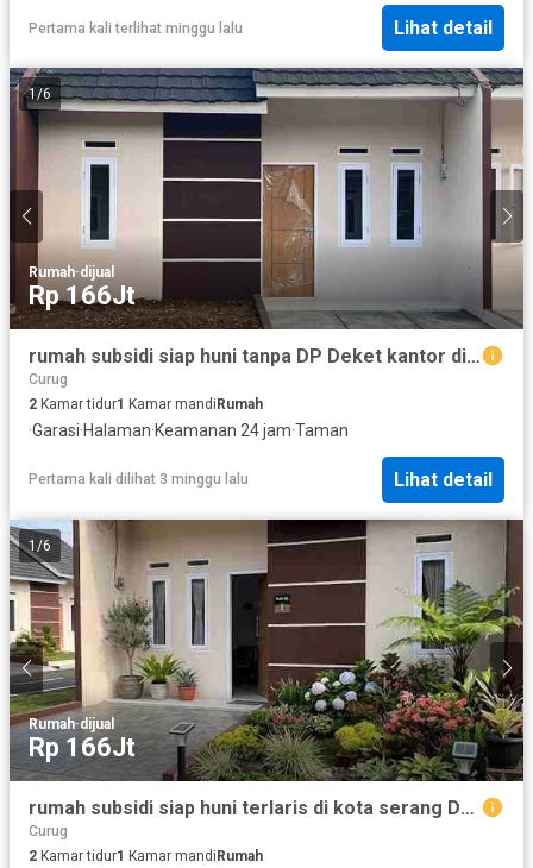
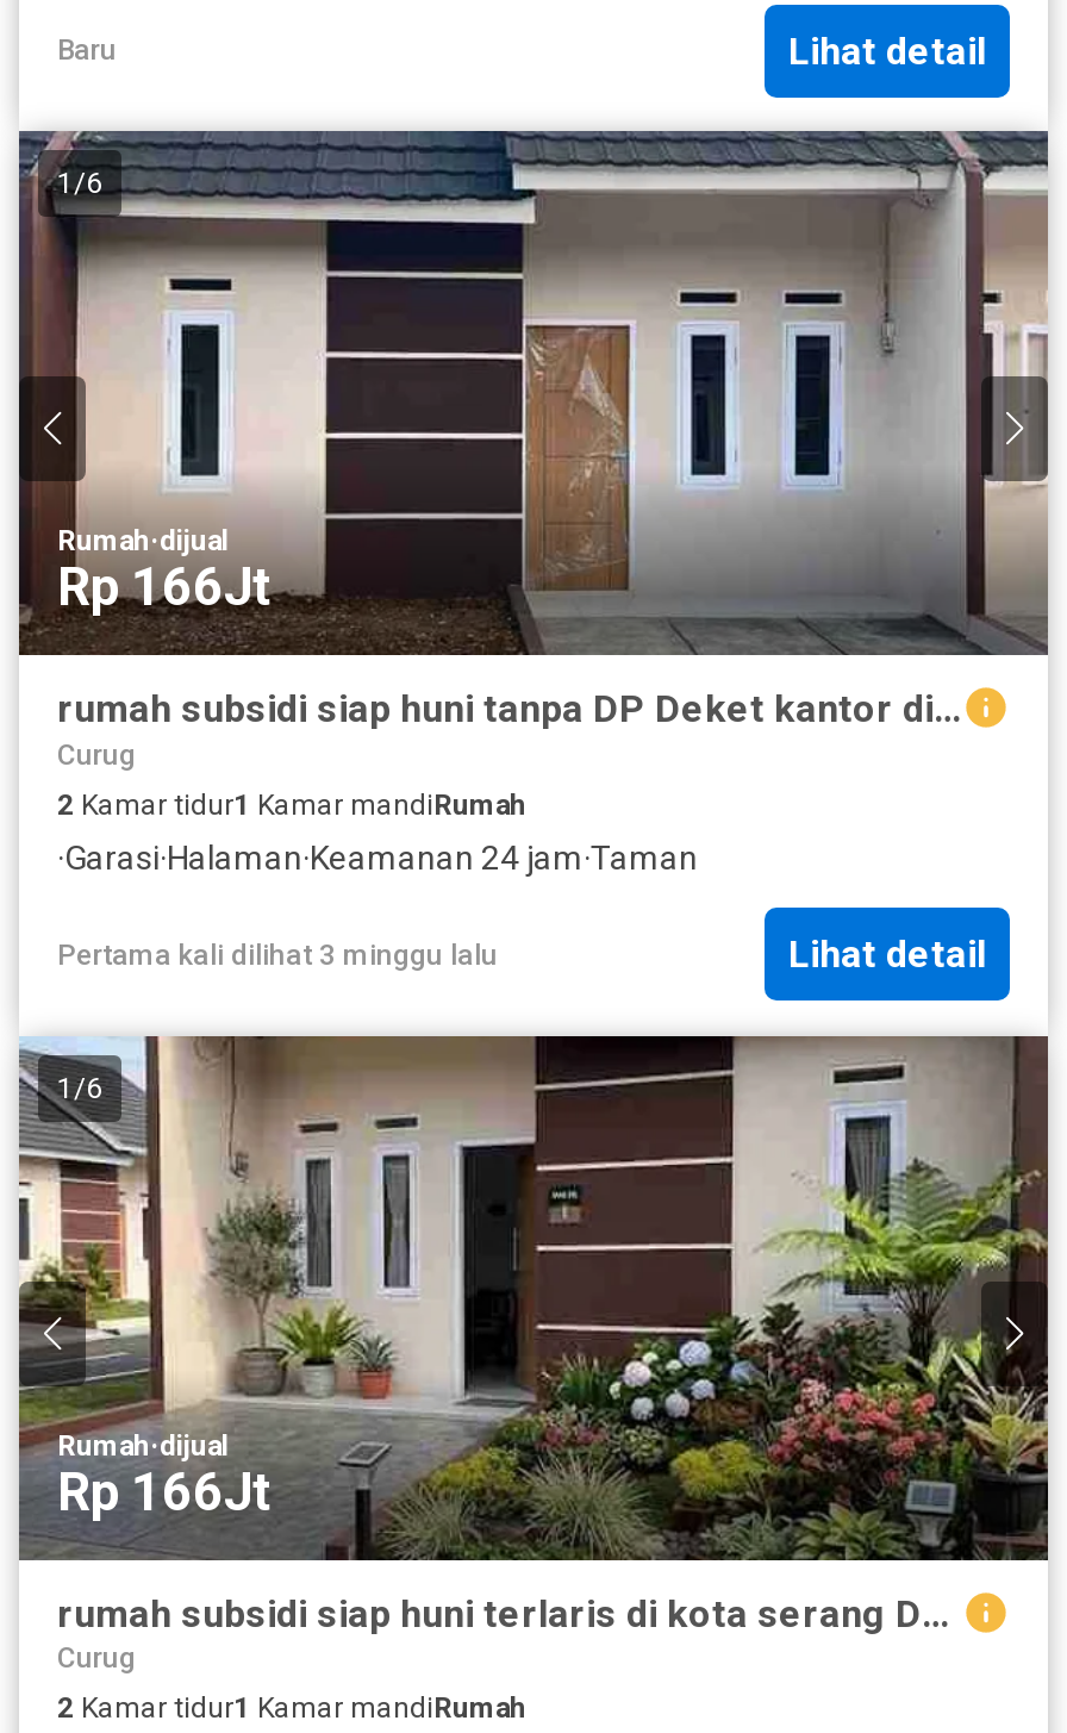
- Pertama kali terlihat minggu lalu
+ Baru
